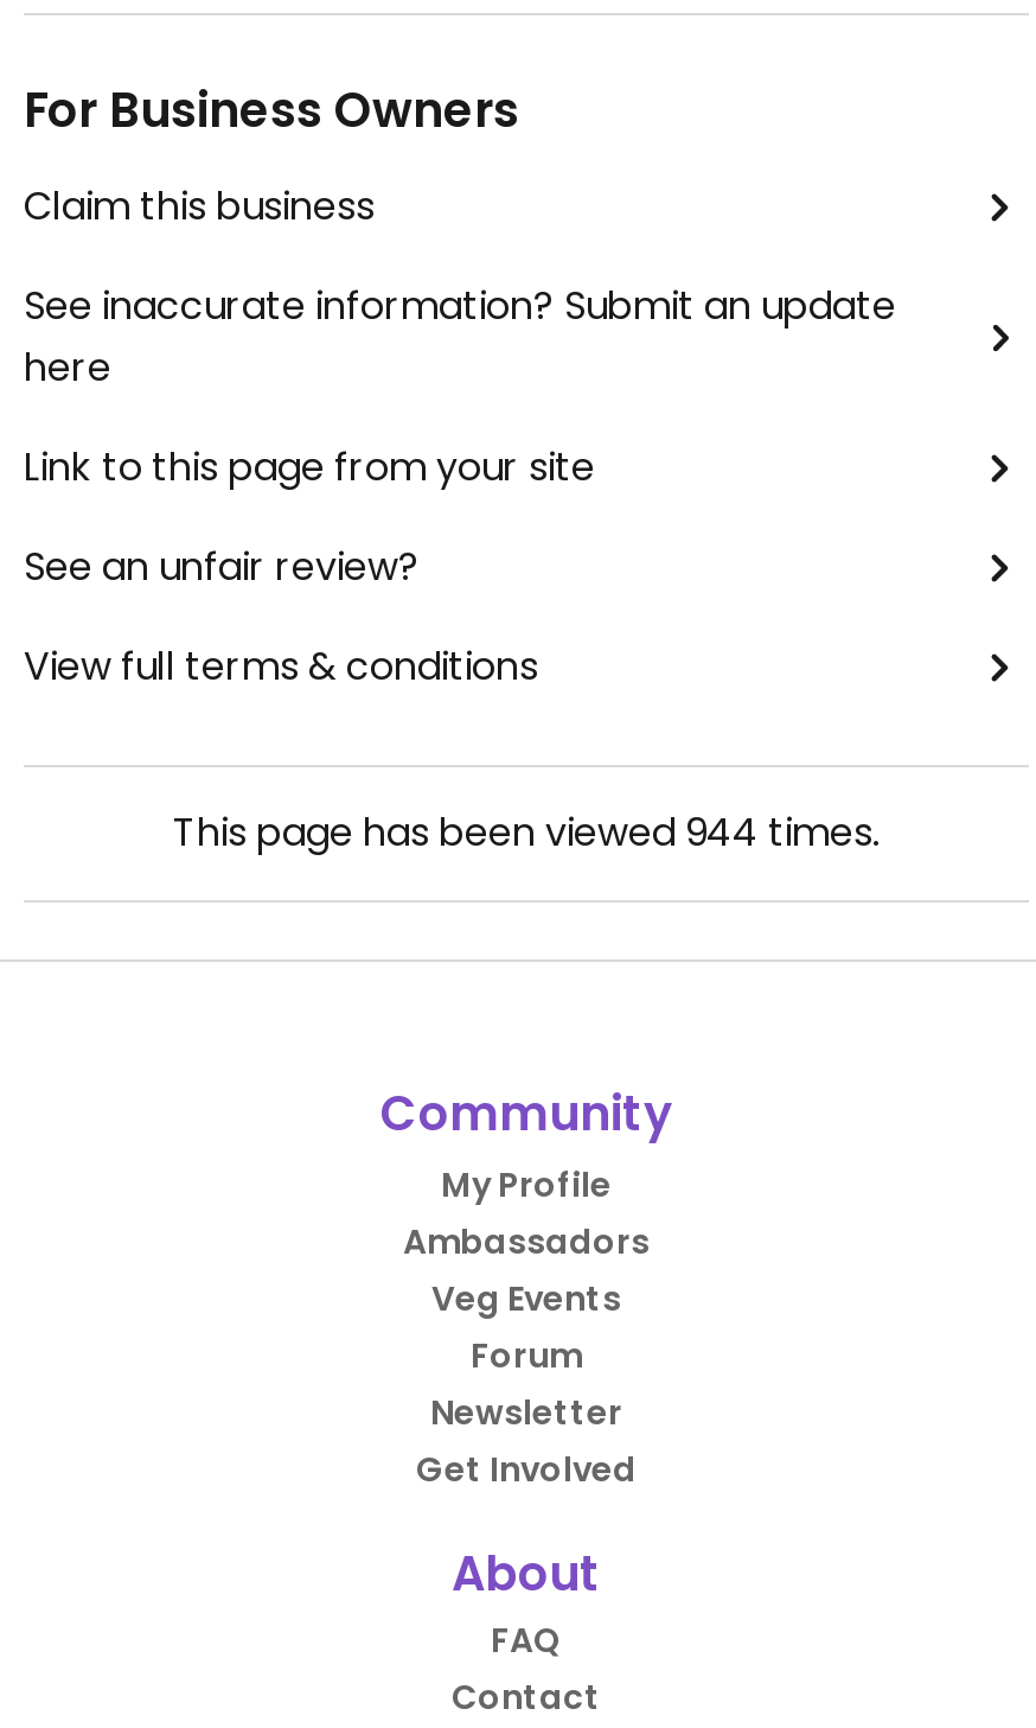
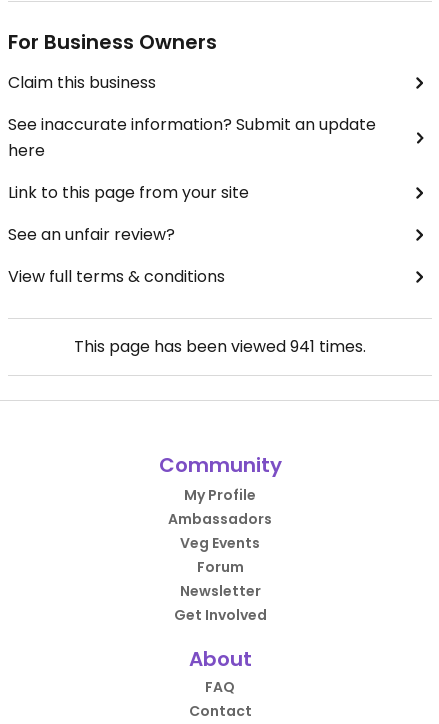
- This page has been viewed 944 times.
+ This page has been viewed 941 times.
